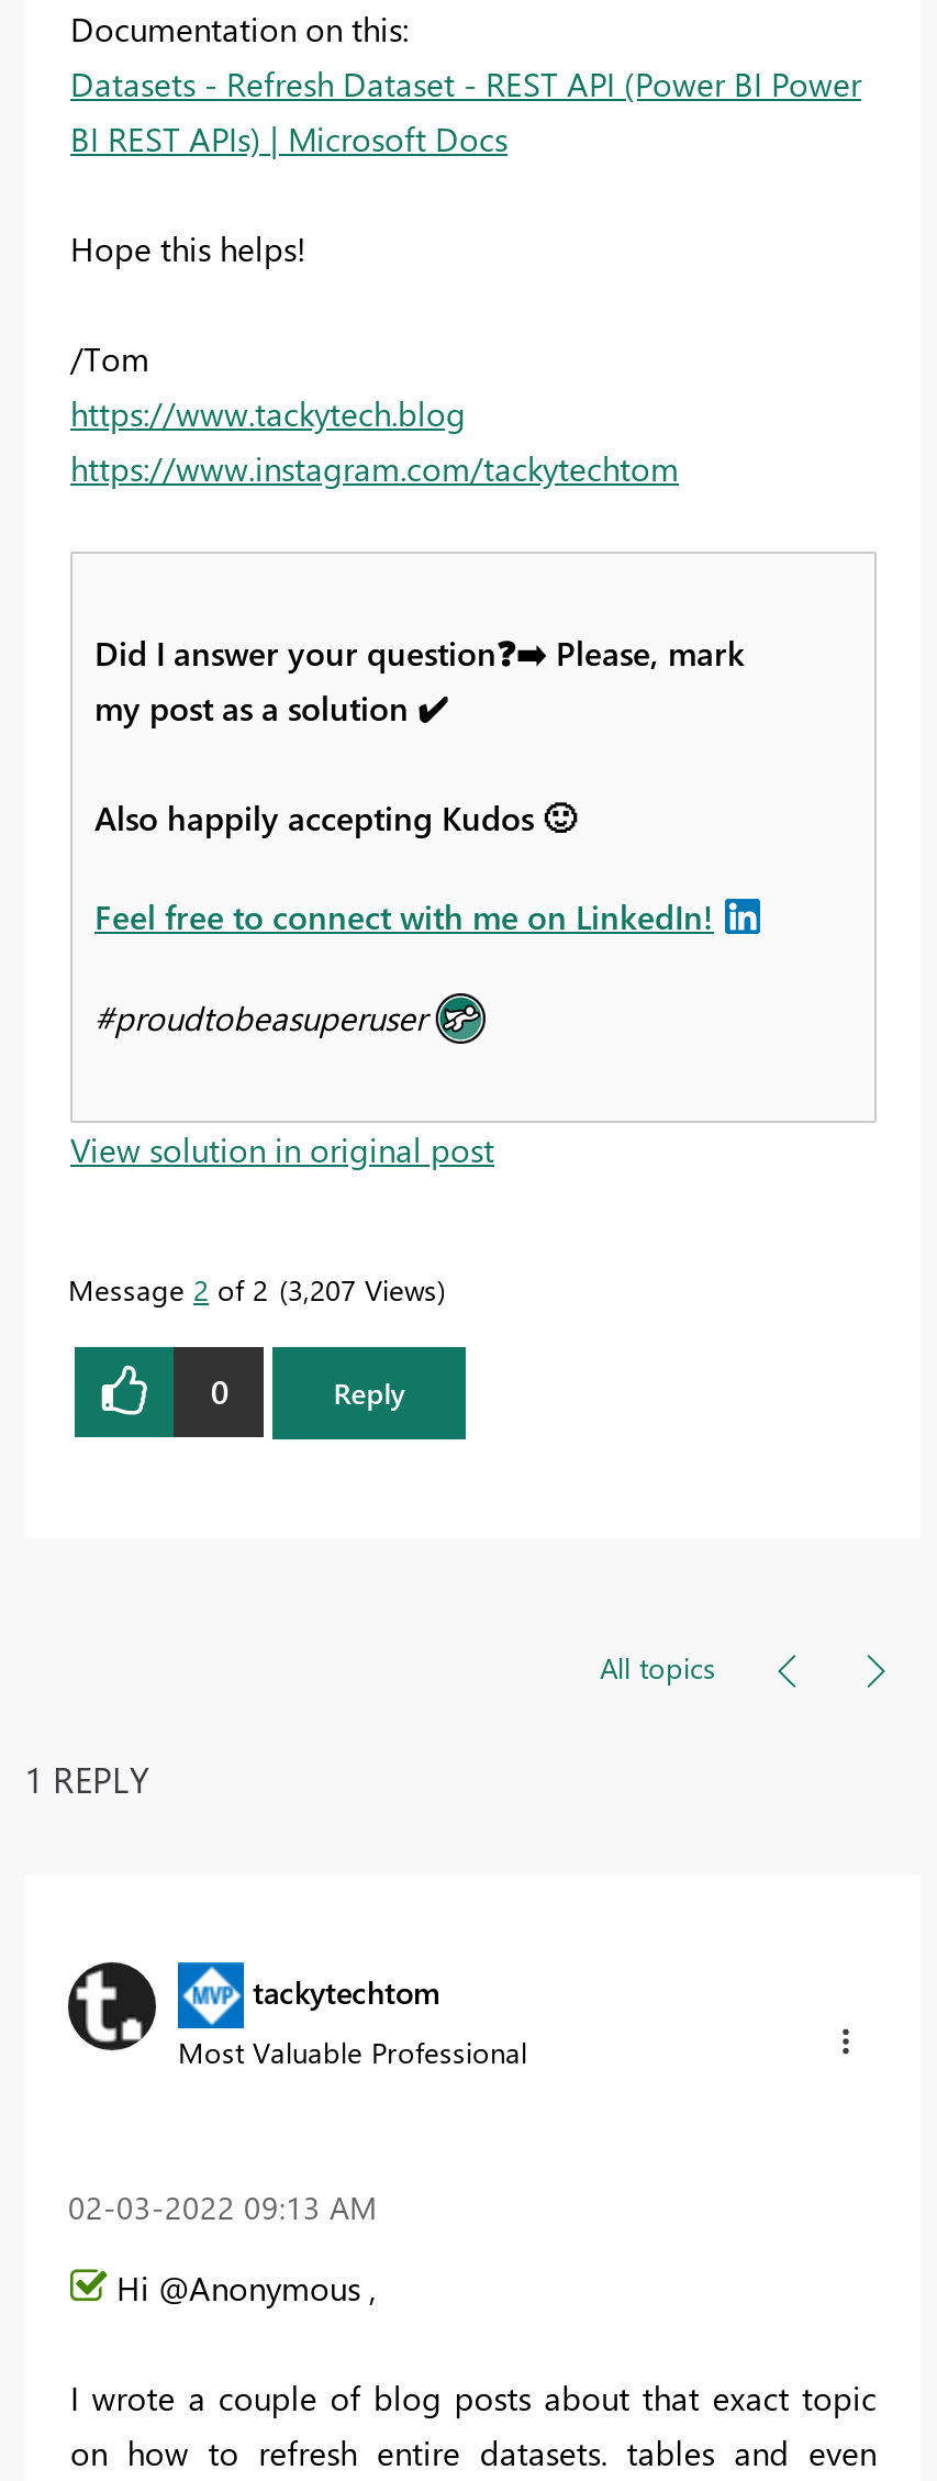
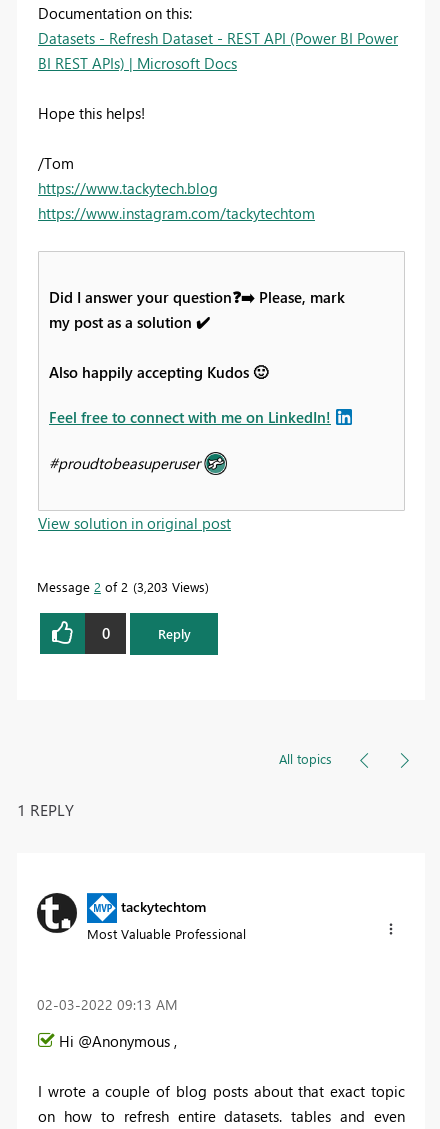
- Message 2 of 2 3,207 Views
+ Message 2 of 2 3,203 Views
